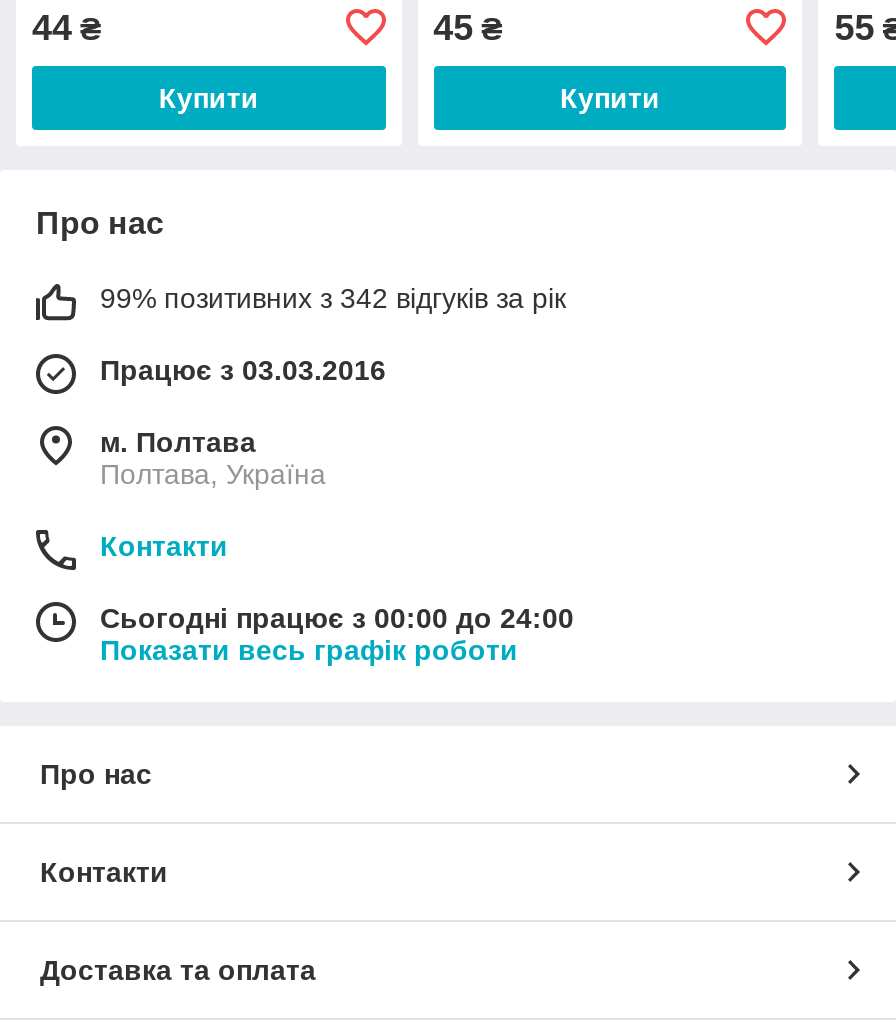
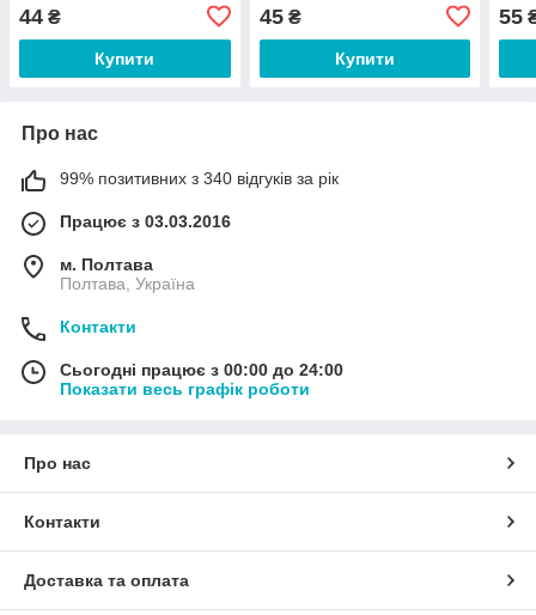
- 99% позитивних з 342 відгуків за рік
+ 99% позитивних з 340 відгуків за рік
